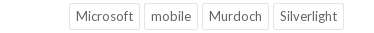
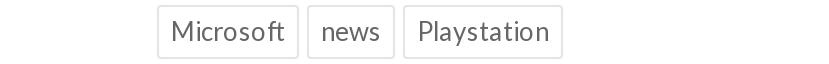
- mobile
- Murdoch
- Silverlight
+ news
+ Playstation
